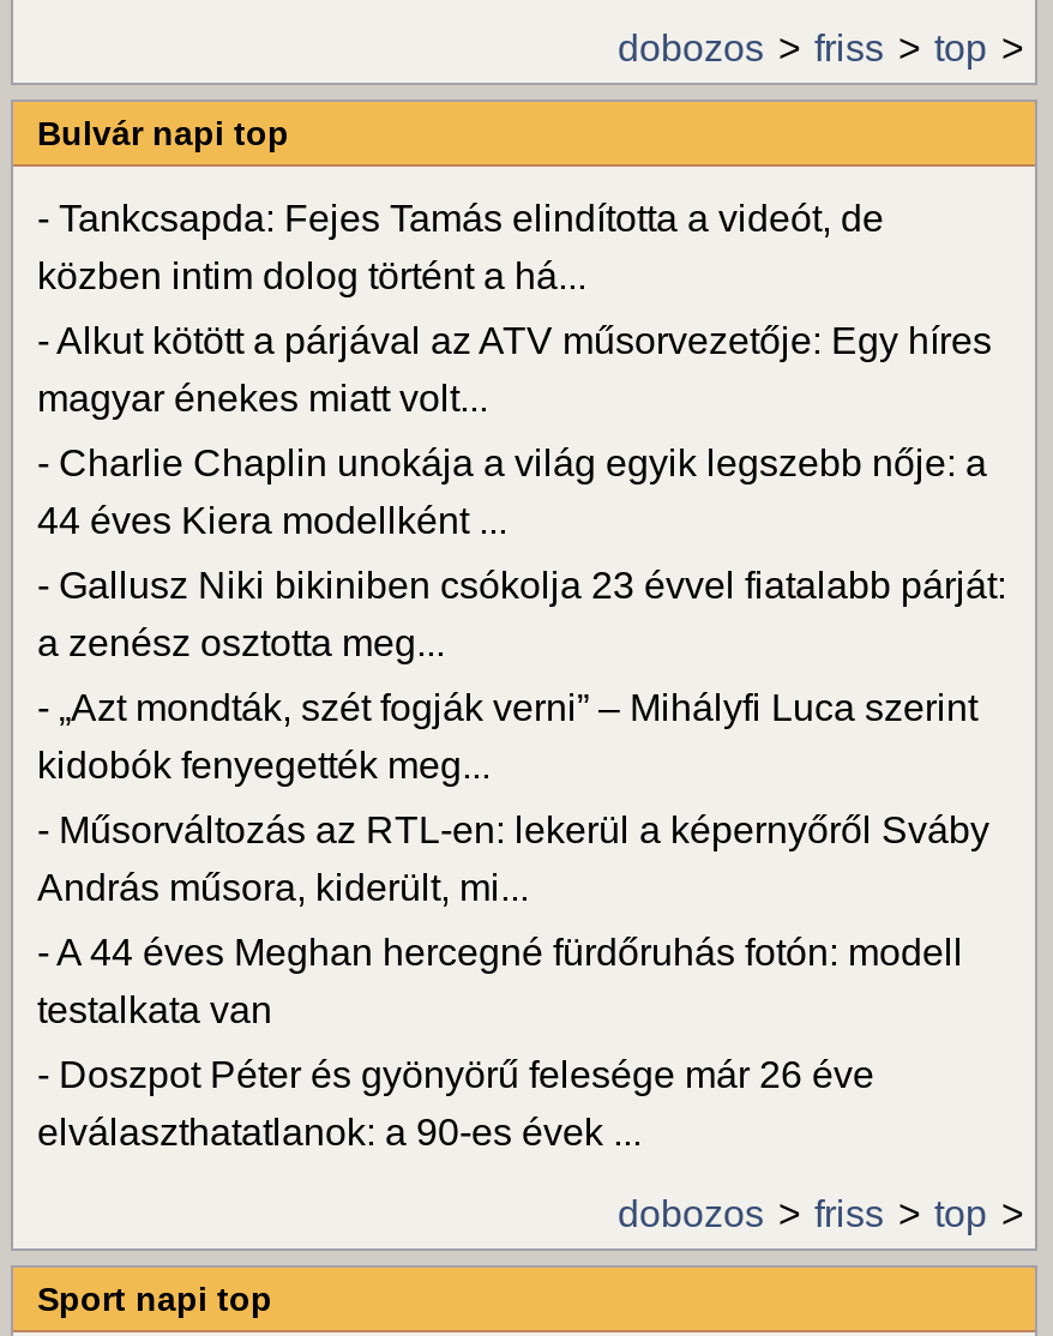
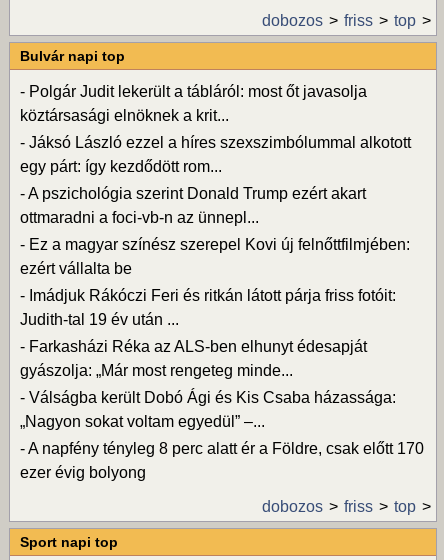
- - Tankcsapda: Fejes Tamás elindította a videót, de
- közben intim dolog történt a há...
+ - Polgár Judit lekerült a tábláról: most őt javasolja
+ köztársasági elnöknek a krit...

- - Alkut kötött a párjával az ATV műsorvezetője: Egy híres
- magyar énekes miatt volt...
+ - Jáksó László ezzel a híres szexszimbólummal alkotott
+ egy párt: így kezdődött rom...

- - Charlie Chaplin unokája a világ egyik legszebb nője: a
- 44 éves Kiera modellként ...
+ - A pszichológia szerint Donald Trump ezért akart
+ ottmaradni a foci-vb-n az ünnepl...

- - Gallusz Niki bikiniben csókolja 23 évvel fiatalabb párját:
- a zenész osztotta meg...
+ - Ez a magyar színész szerepel Kovi új felnőttfilmjében:
+ ezért vállalta be

- - „Azt mondták, szét fogják verni” – Mihályfi Luca szerint
- kidobók fenyegették meg...
+ - Imádjuk Rákóczi Feri és ritkán látott párja friss fotóit:
+ Judith-tal 19 év után ...

- - Műsorváltozás az RTL-en: lekerül a képernyőről Sváby
- András műsora, kiderült, mi...
+ - Farkasházi Réka az ALS-ben elhunyt édesapját
+ gyászolja: „Már most rengeteg minde...

- - A 44 éves Meghan hercegné fürdőruhás fotón: modell
- testalkata van
+ - Válságba került Dobó Ági és Kis Csaba házassága:
+ „Nagyon sokat voltam egyedül” –...

- - Doszpot Péter és gyönyörű felesége már 26 éve
- elválaszthatatlanok: a 90-es évek ...
+ - A napfény tényleg 8 perc alatt ér a Földre, csak előtt 170
+ ezer évig bolyong
